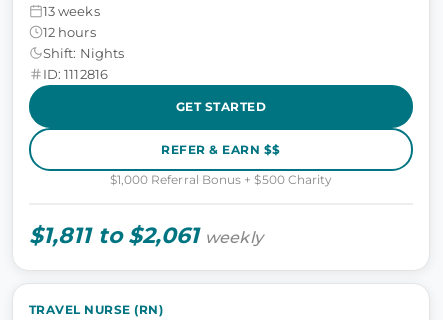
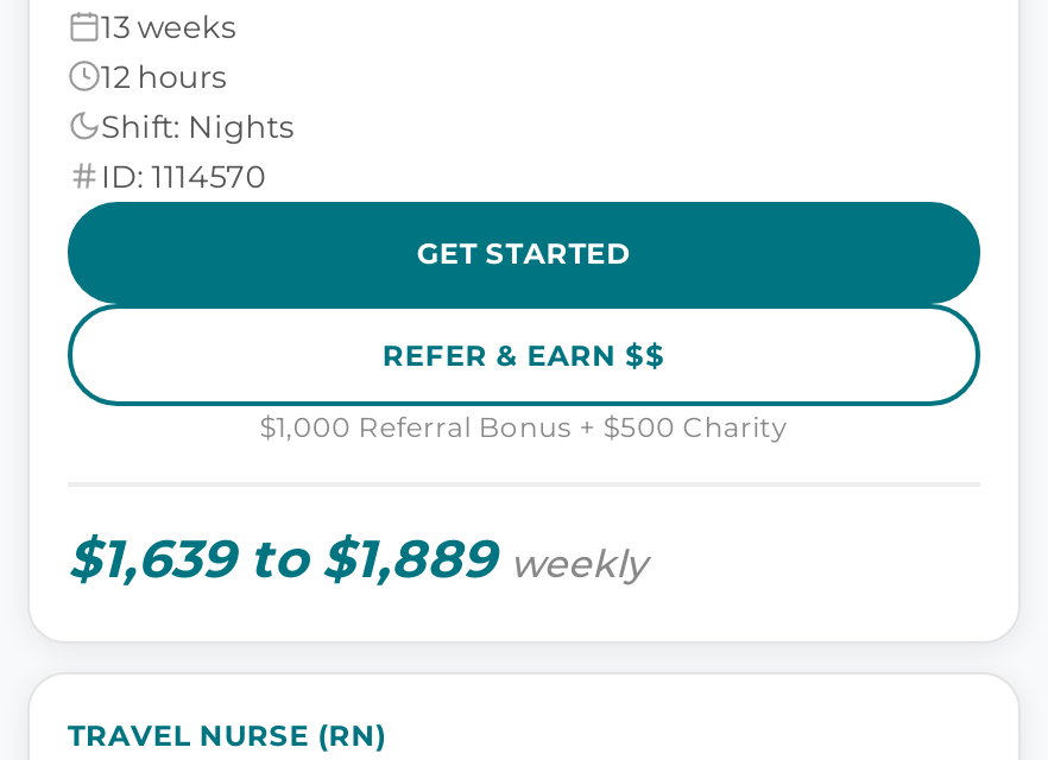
- ID: 1112816
+ ID: 1114570

- $1,811 to $2,061 weekly
+ $1,639 to $1,889 weekly
